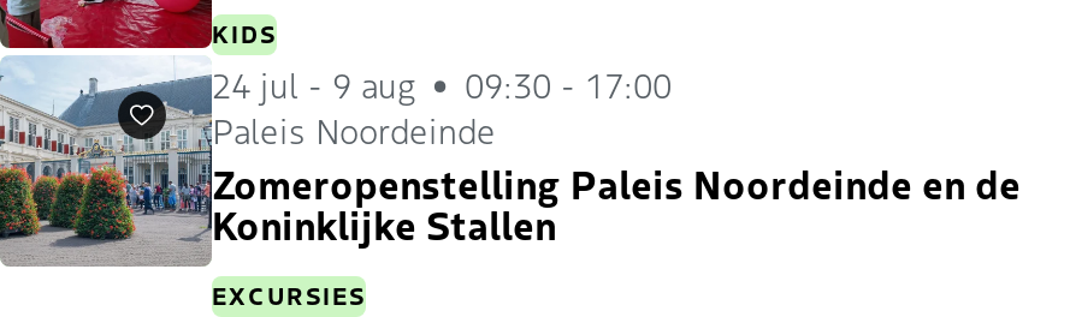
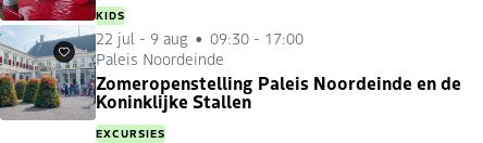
- 24 jul - 9 aug 09:30 - 17:00
+ 22 jul - 9 aug 09:30 - 17:00
